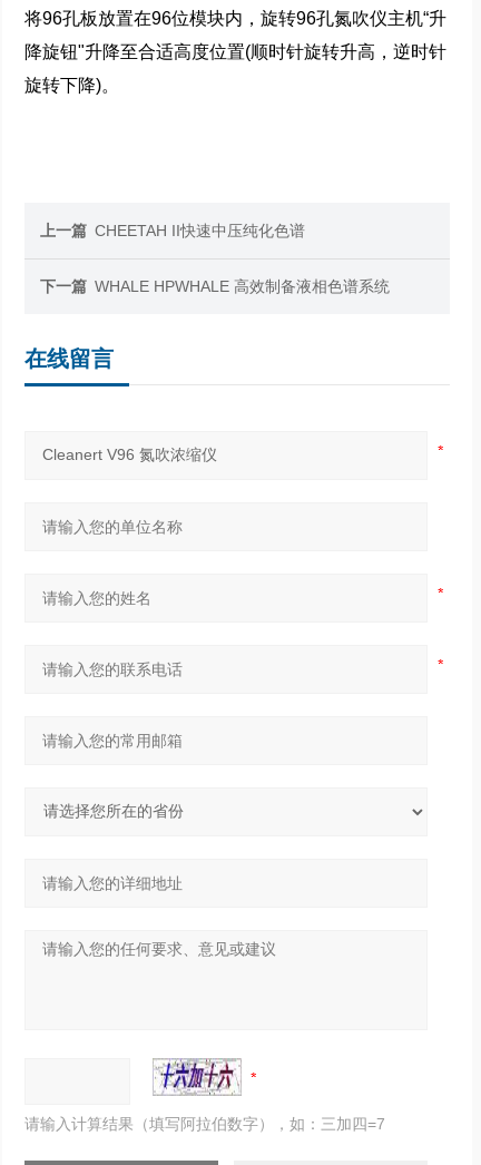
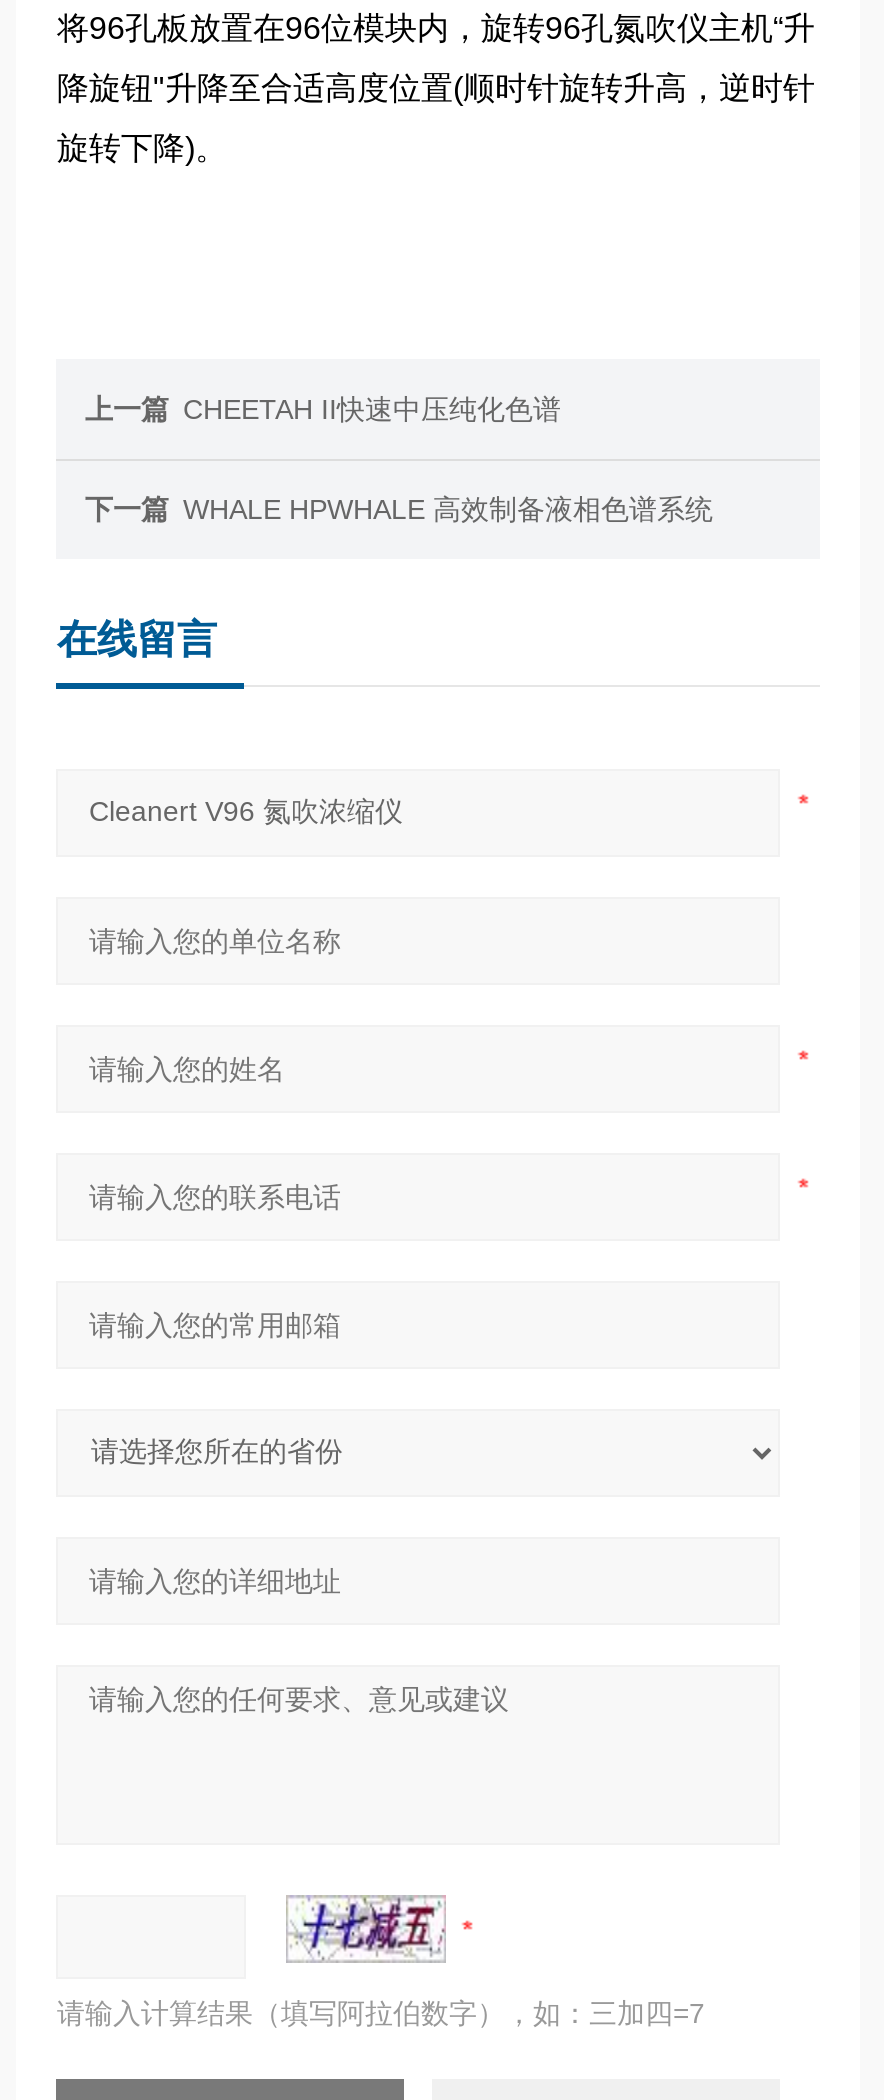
- [image]
+ [image]
